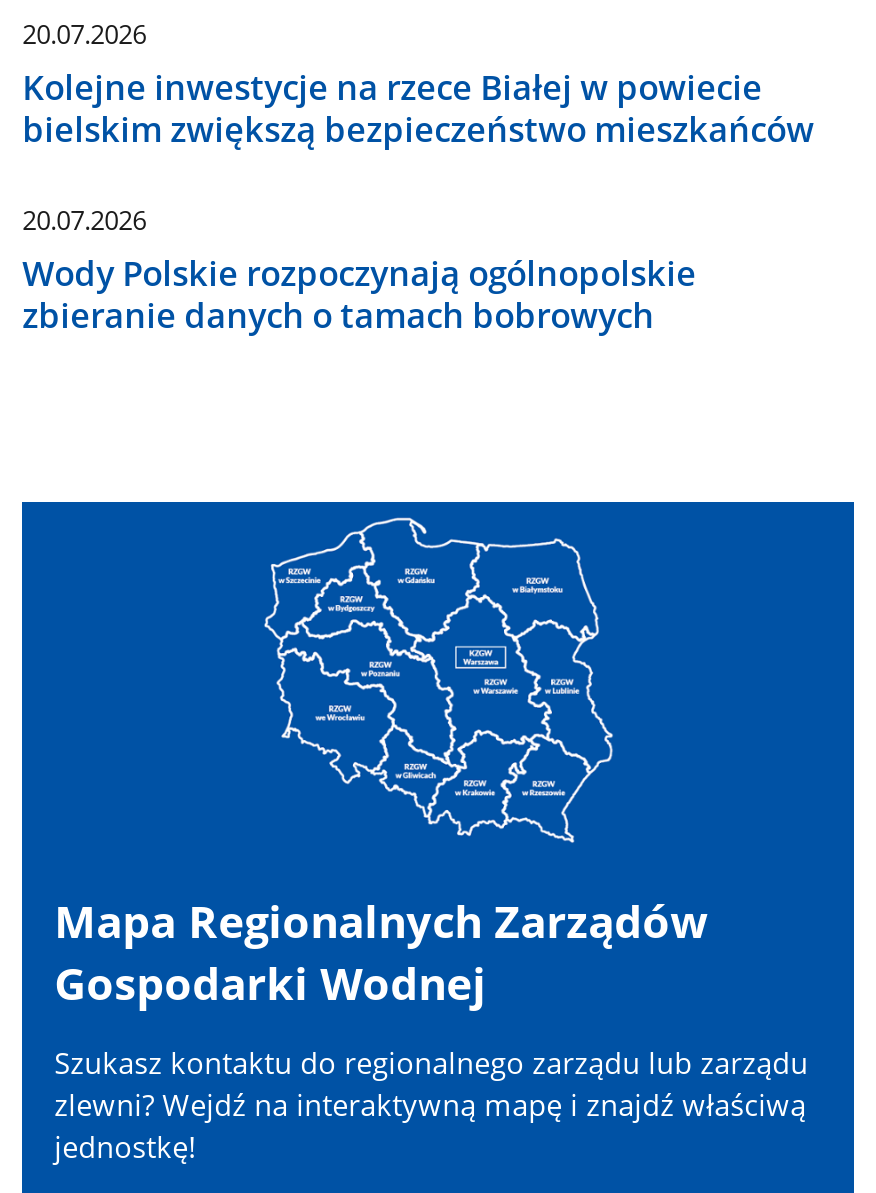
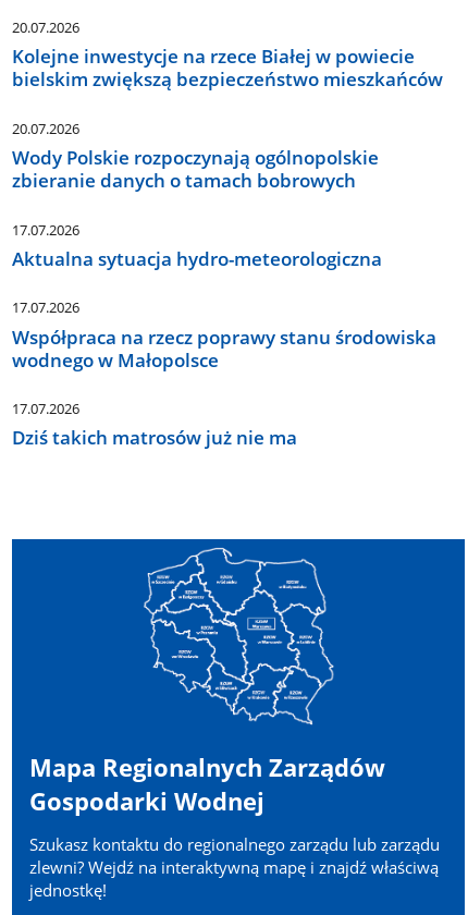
+ 17.07.2026
+ Aktualna sytuacja hydro-meteorologiczna
+ 17.07.2026
+ Współpraca na rzecz poprawy stanu środowiska
+ wodnego w Małopolsce
+ 17.07.2026
+ Dziś takich matrosów już nie ma
